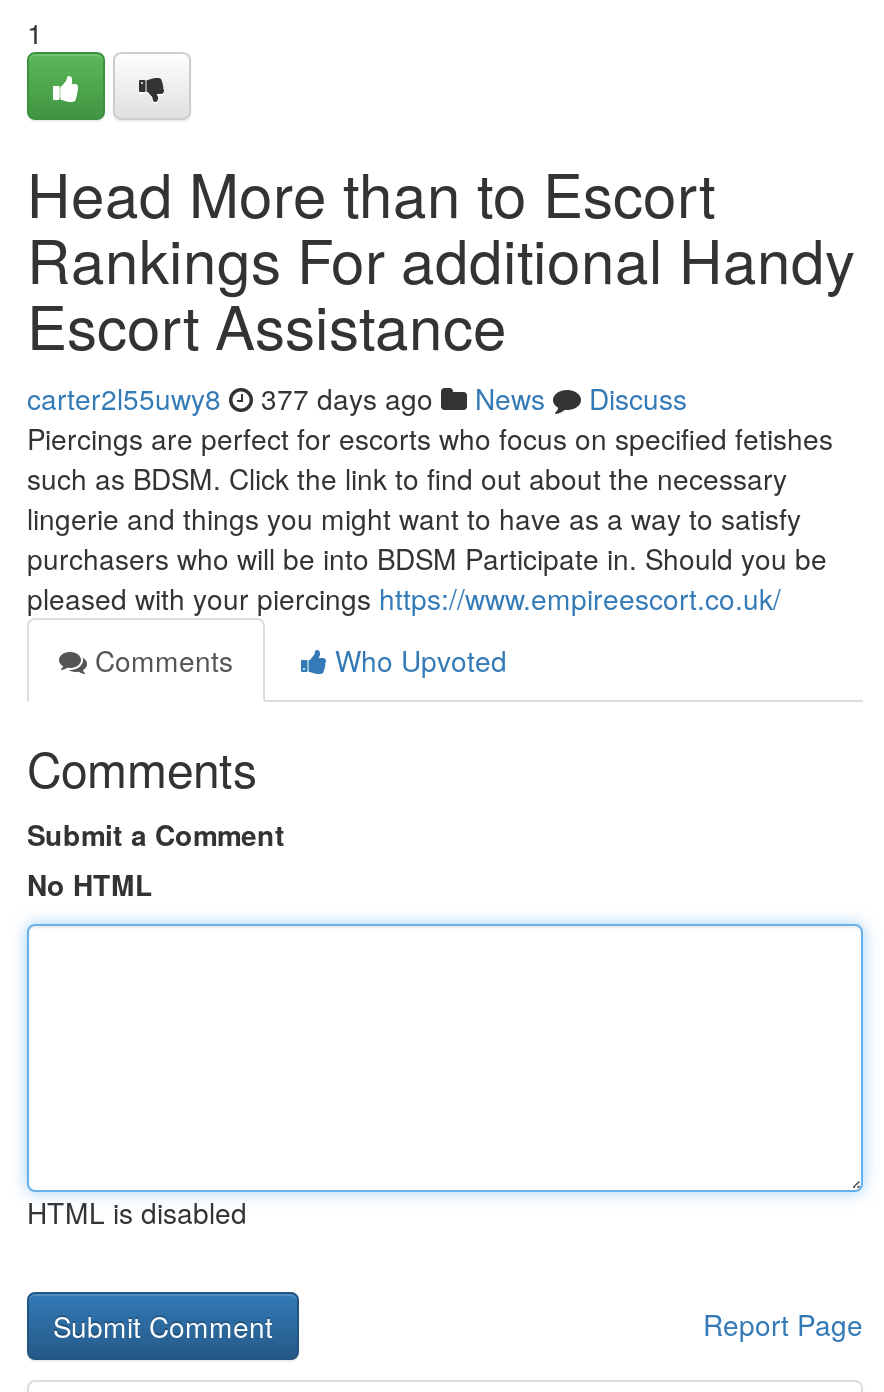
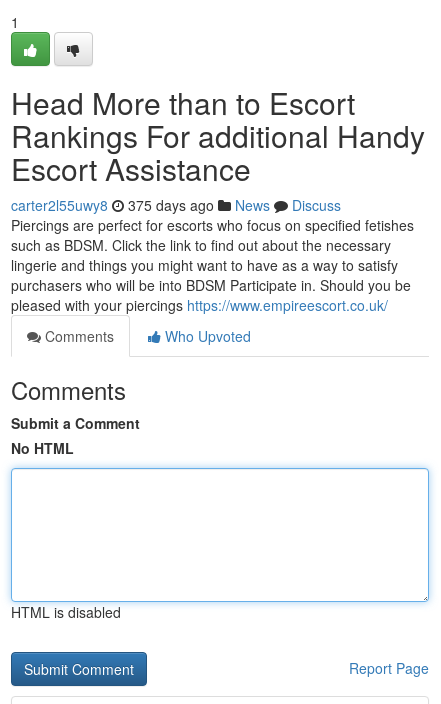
- carter2l55uwy8 377 days ago News Discuss
+ carter2l55uwy8 375 days ago News Discuss
